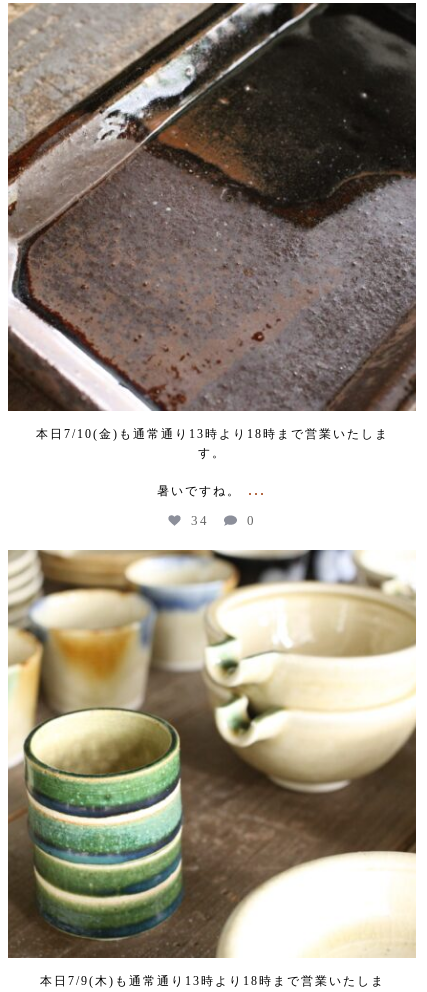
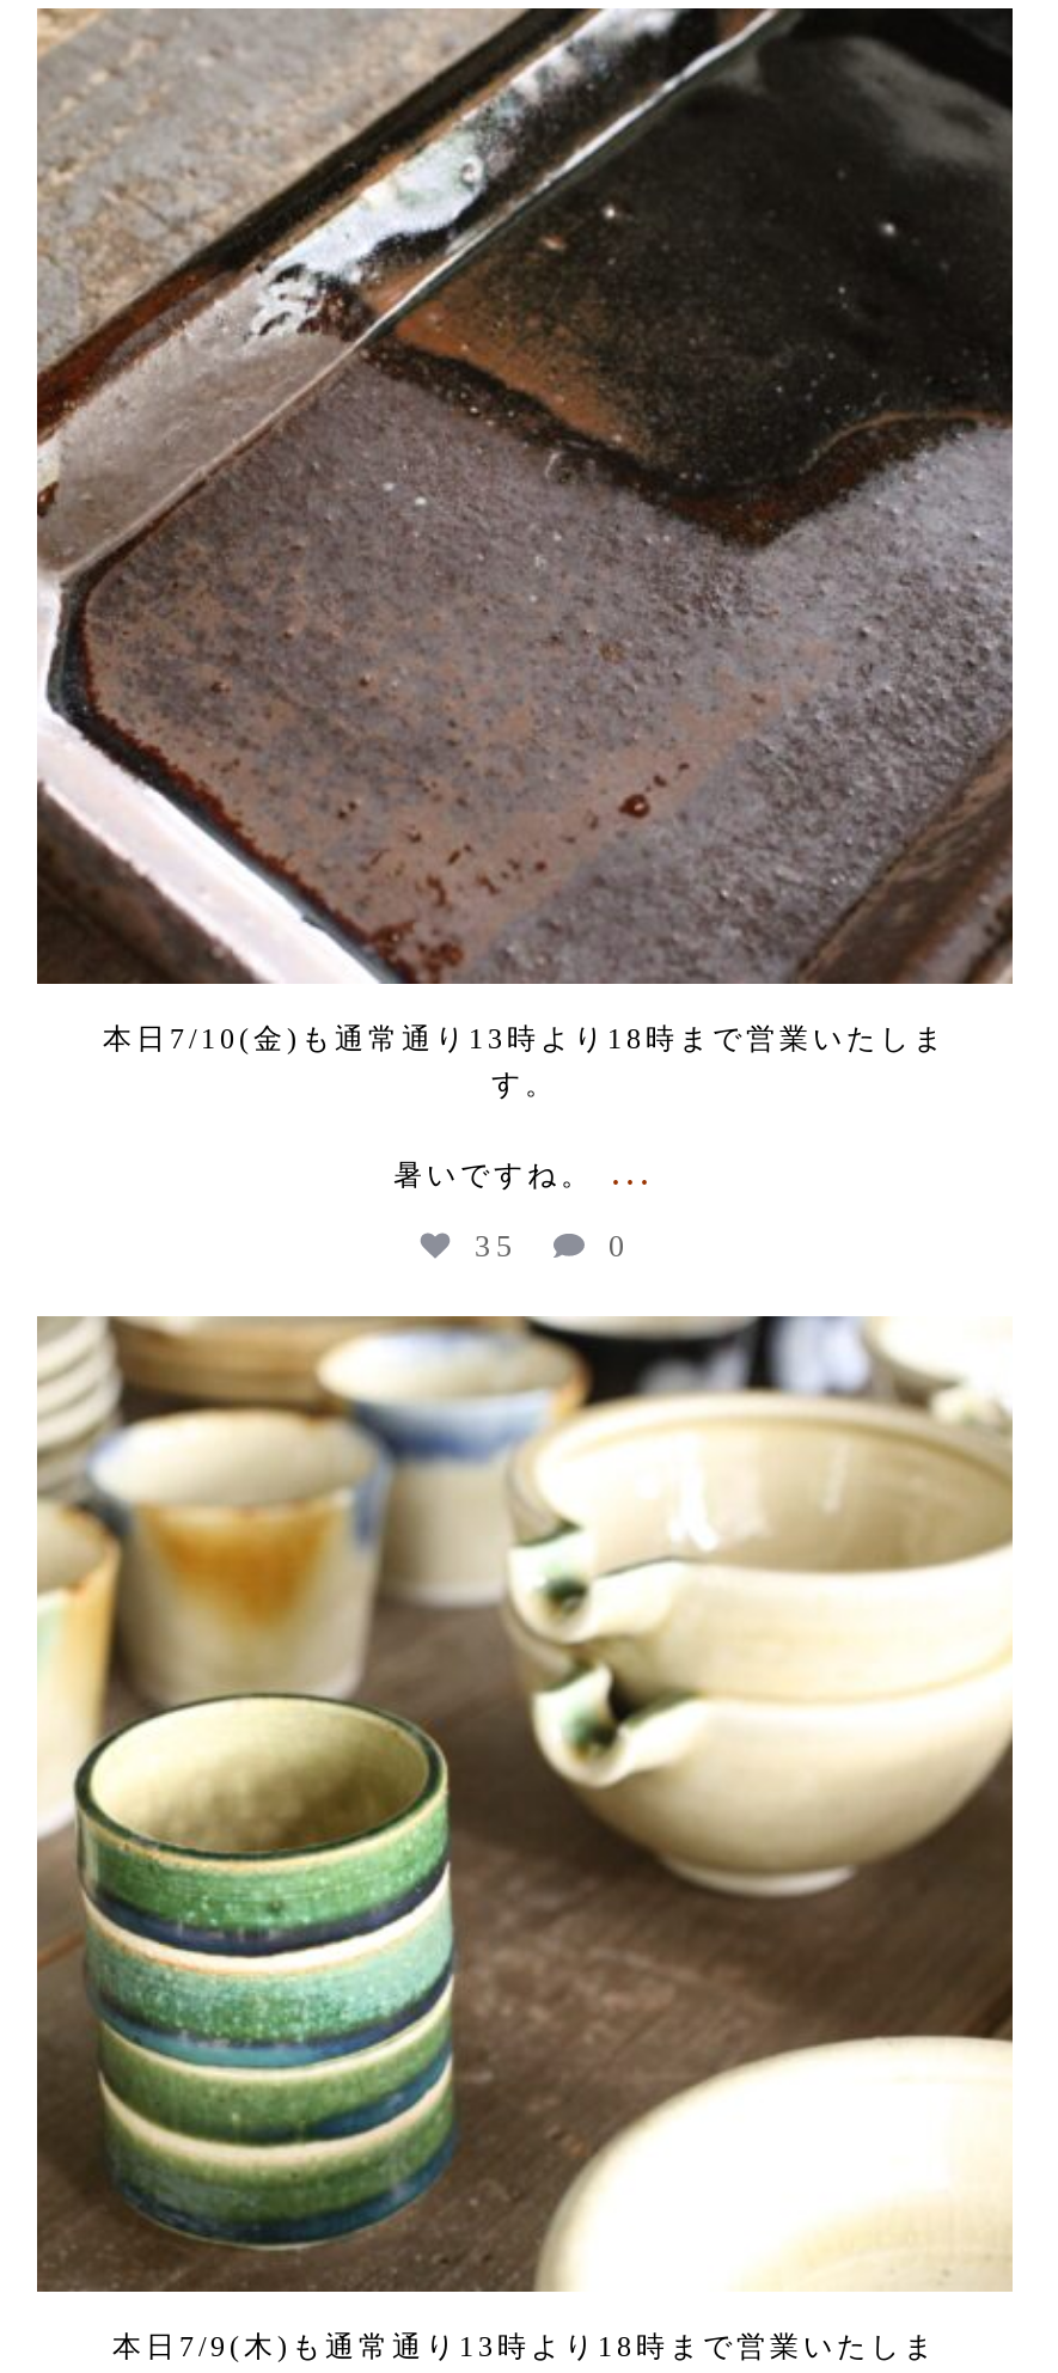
- 34
+ 35
